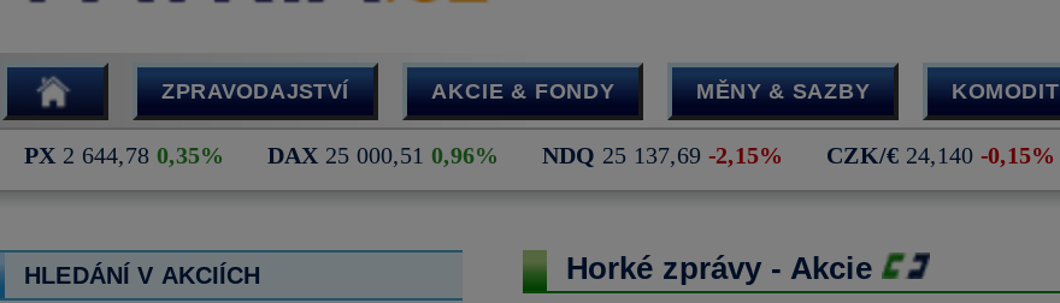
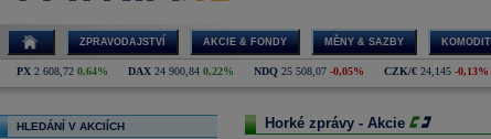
- PX 2 644,78 0,35%
+ PX 2 608,72 0,64%

- DAX 25 000,51 0,96%
+ DAX 24 900,84 0,22%

- NDQ 25 137,69 -2,15%
+ NDQ 25 508,07 -0,05%

- CZK/€ 24,140 -0,15%
+ CZK/€ 24,145 -0,13%
